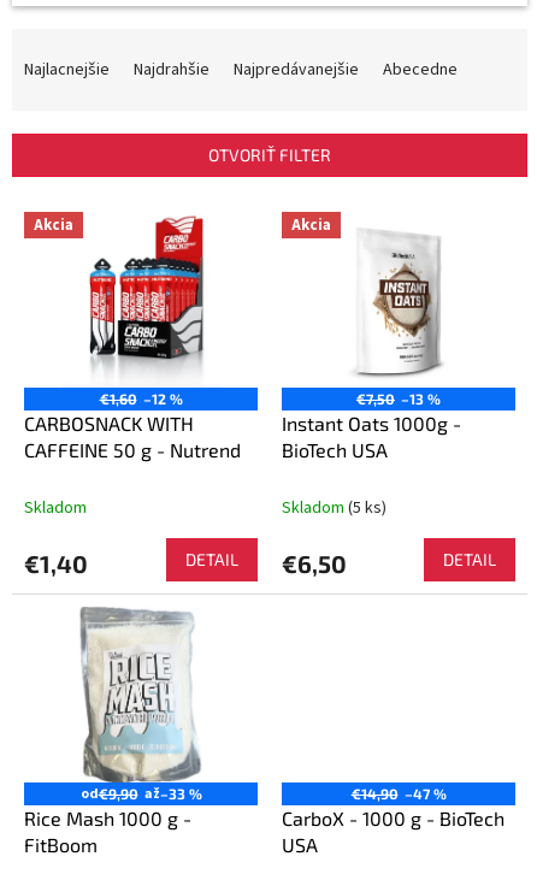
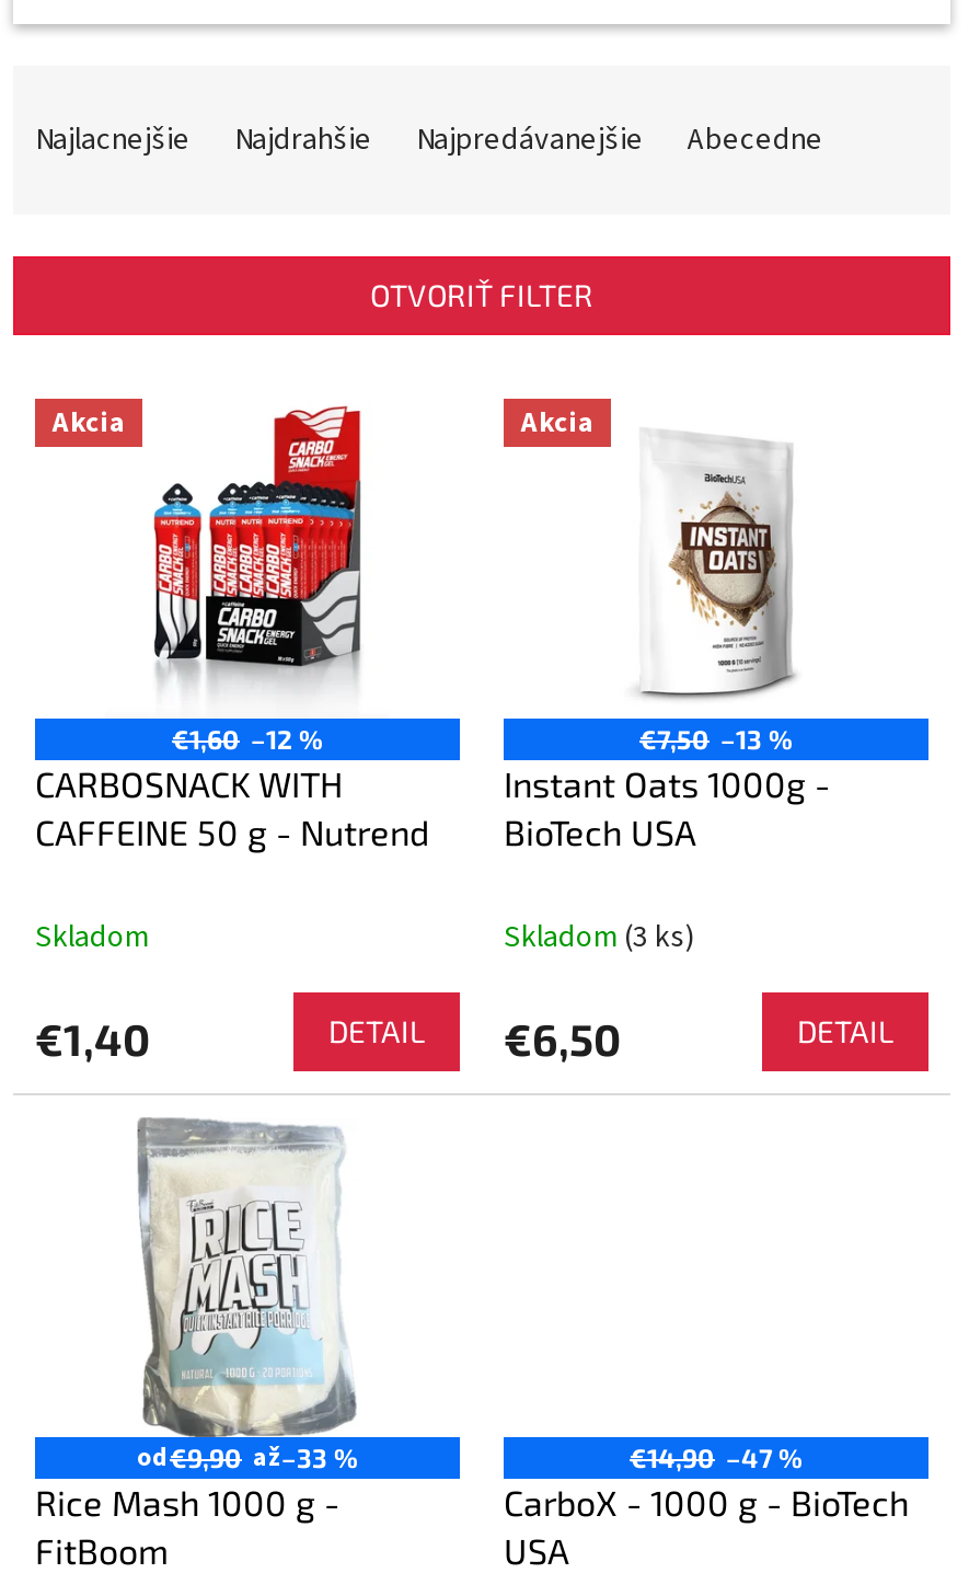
- Skladom (5 ks)
+ Skladom (3 ks)
